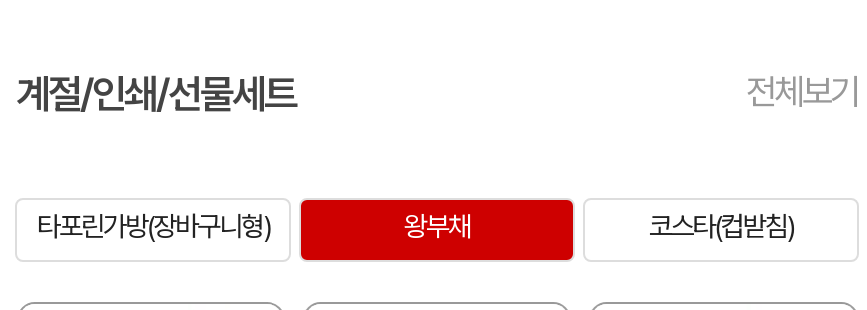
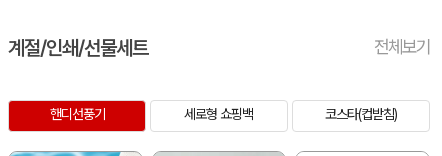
- 타포린가방(장바구니형)
- 왕부채
+ 핸디선풍기
+ 세로형 쇼핑백
